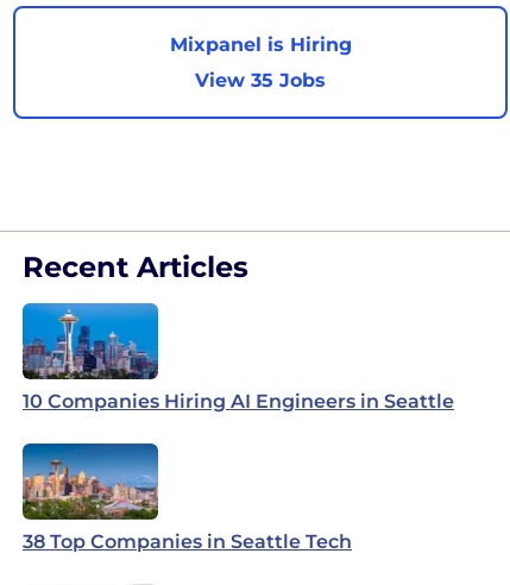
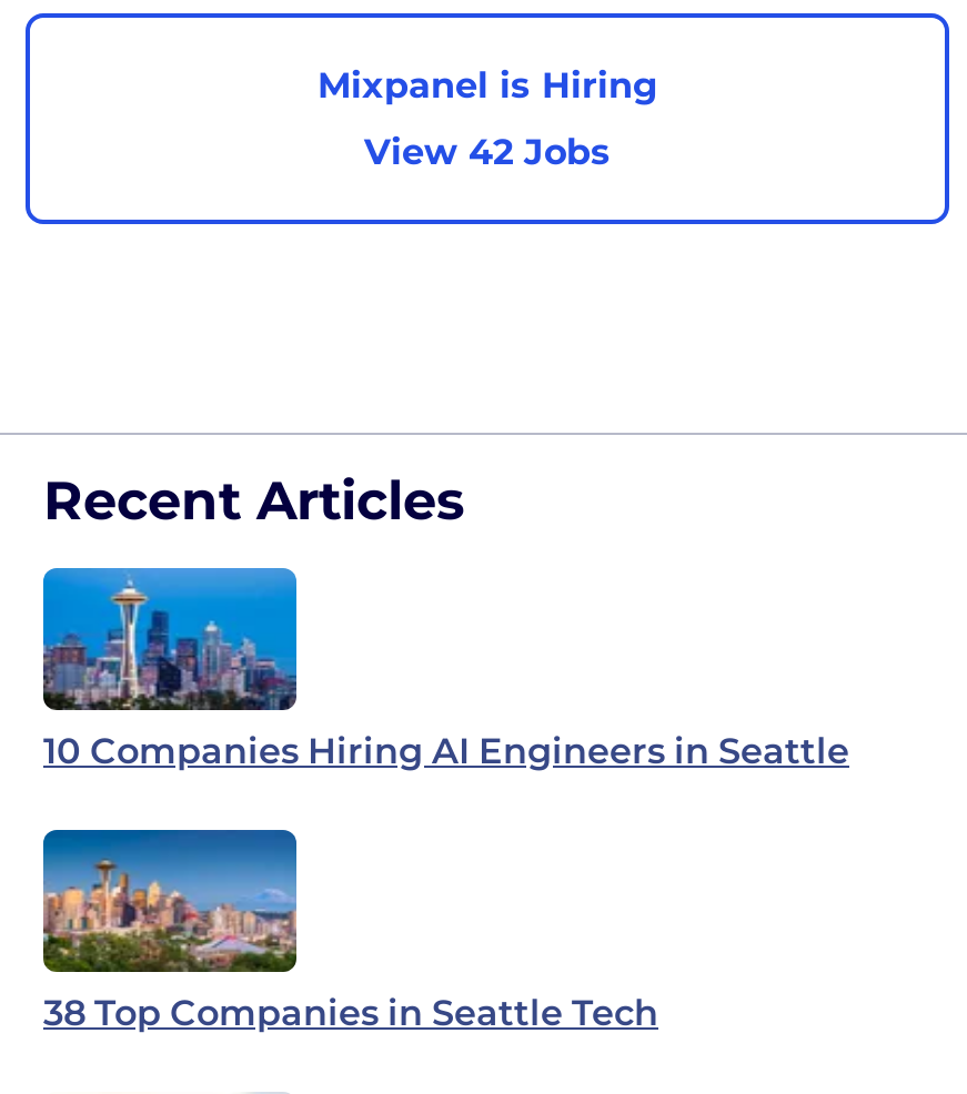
- View 35 Jobs
+ View 42 Jobs
